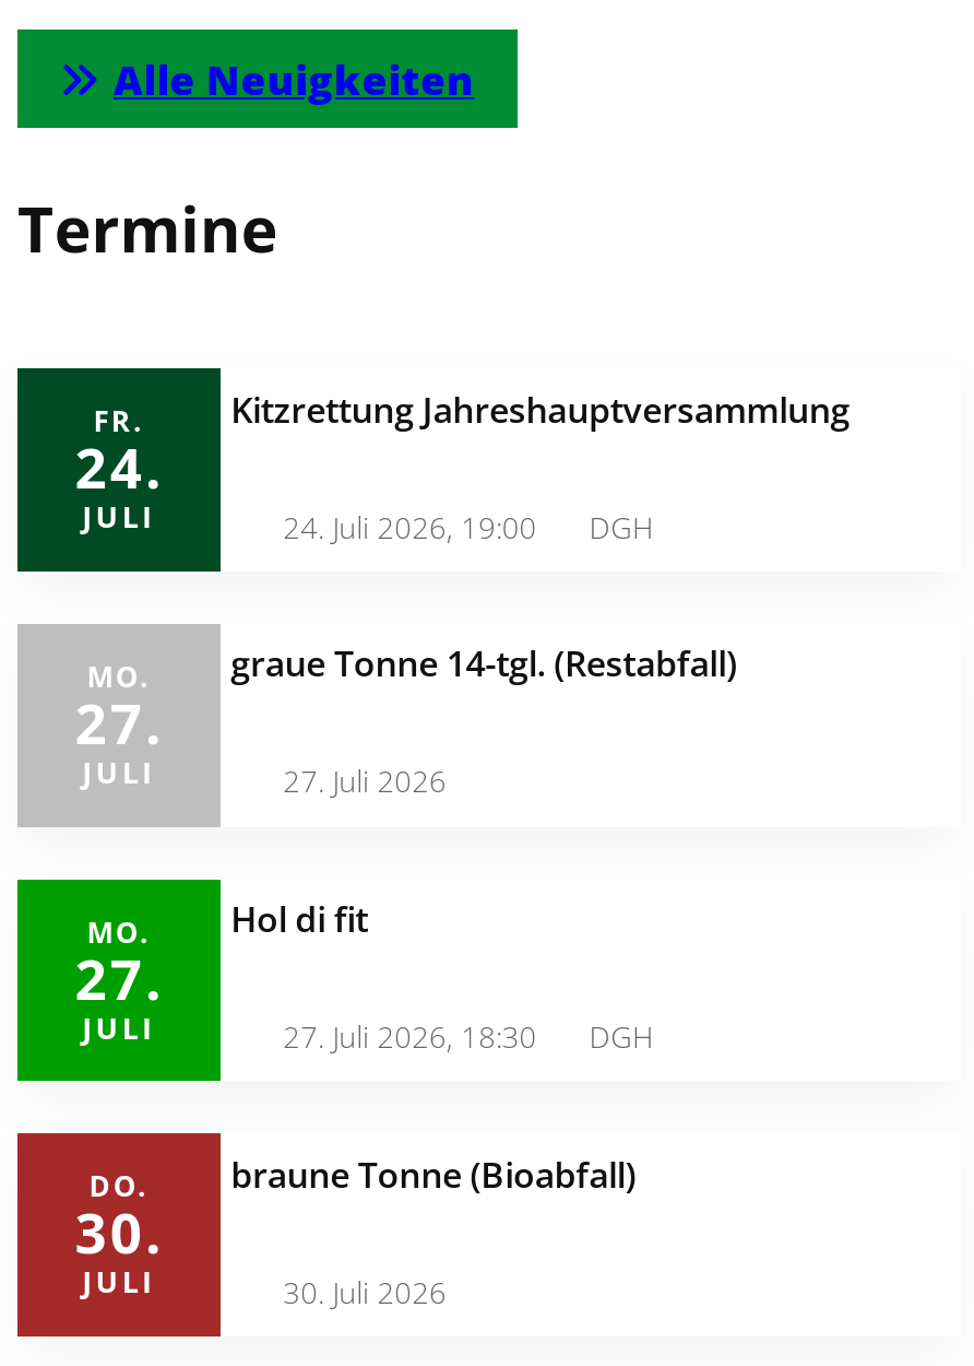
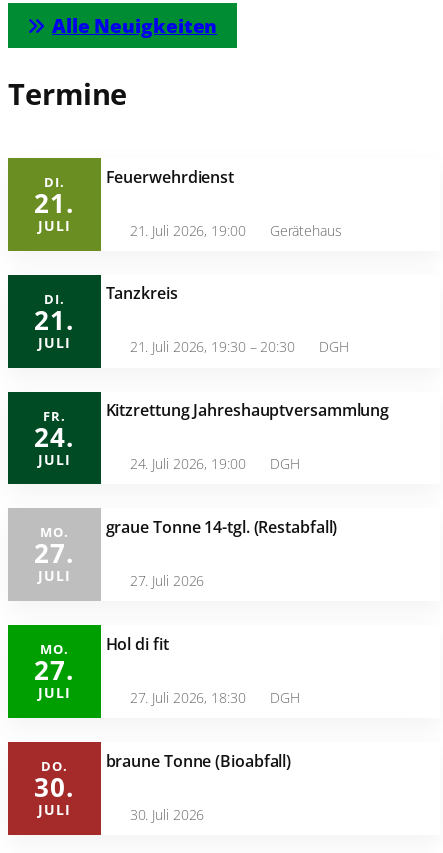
+ DI.
+ 21.
+ JULI

+ DI.
+ 21.
+ JULI

+ Feuerwehrdienst
+ 21. Juli 2026, 19:00
+ Gerätehaus

+ Tanzkreis
+ 21. Juli 2026, 19:30 – 20:30
+ DGH
